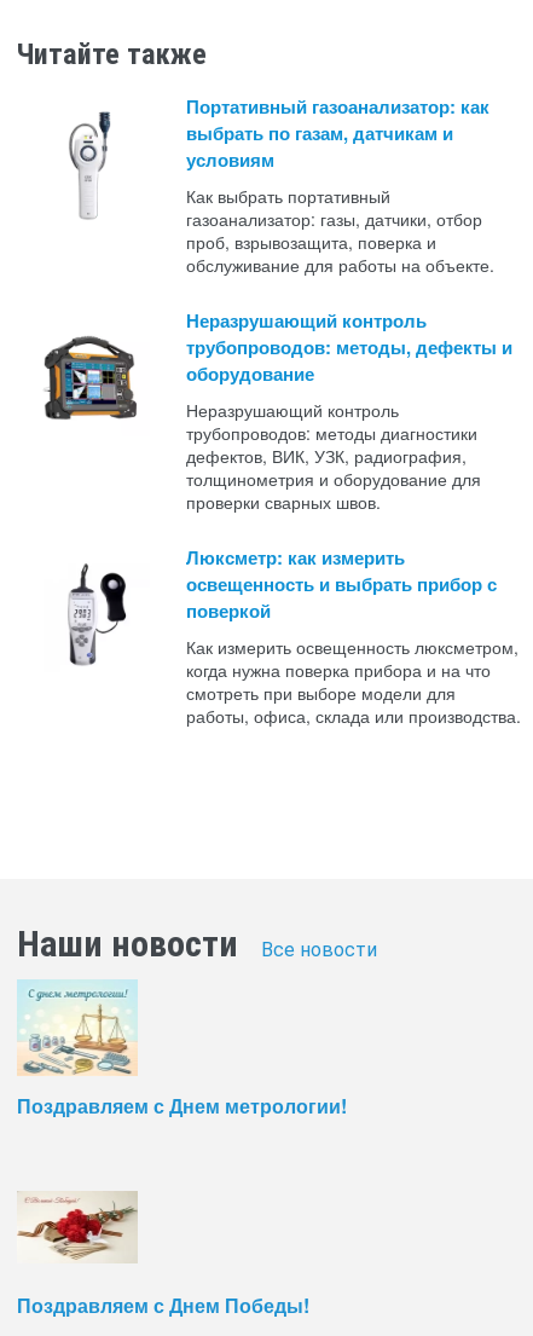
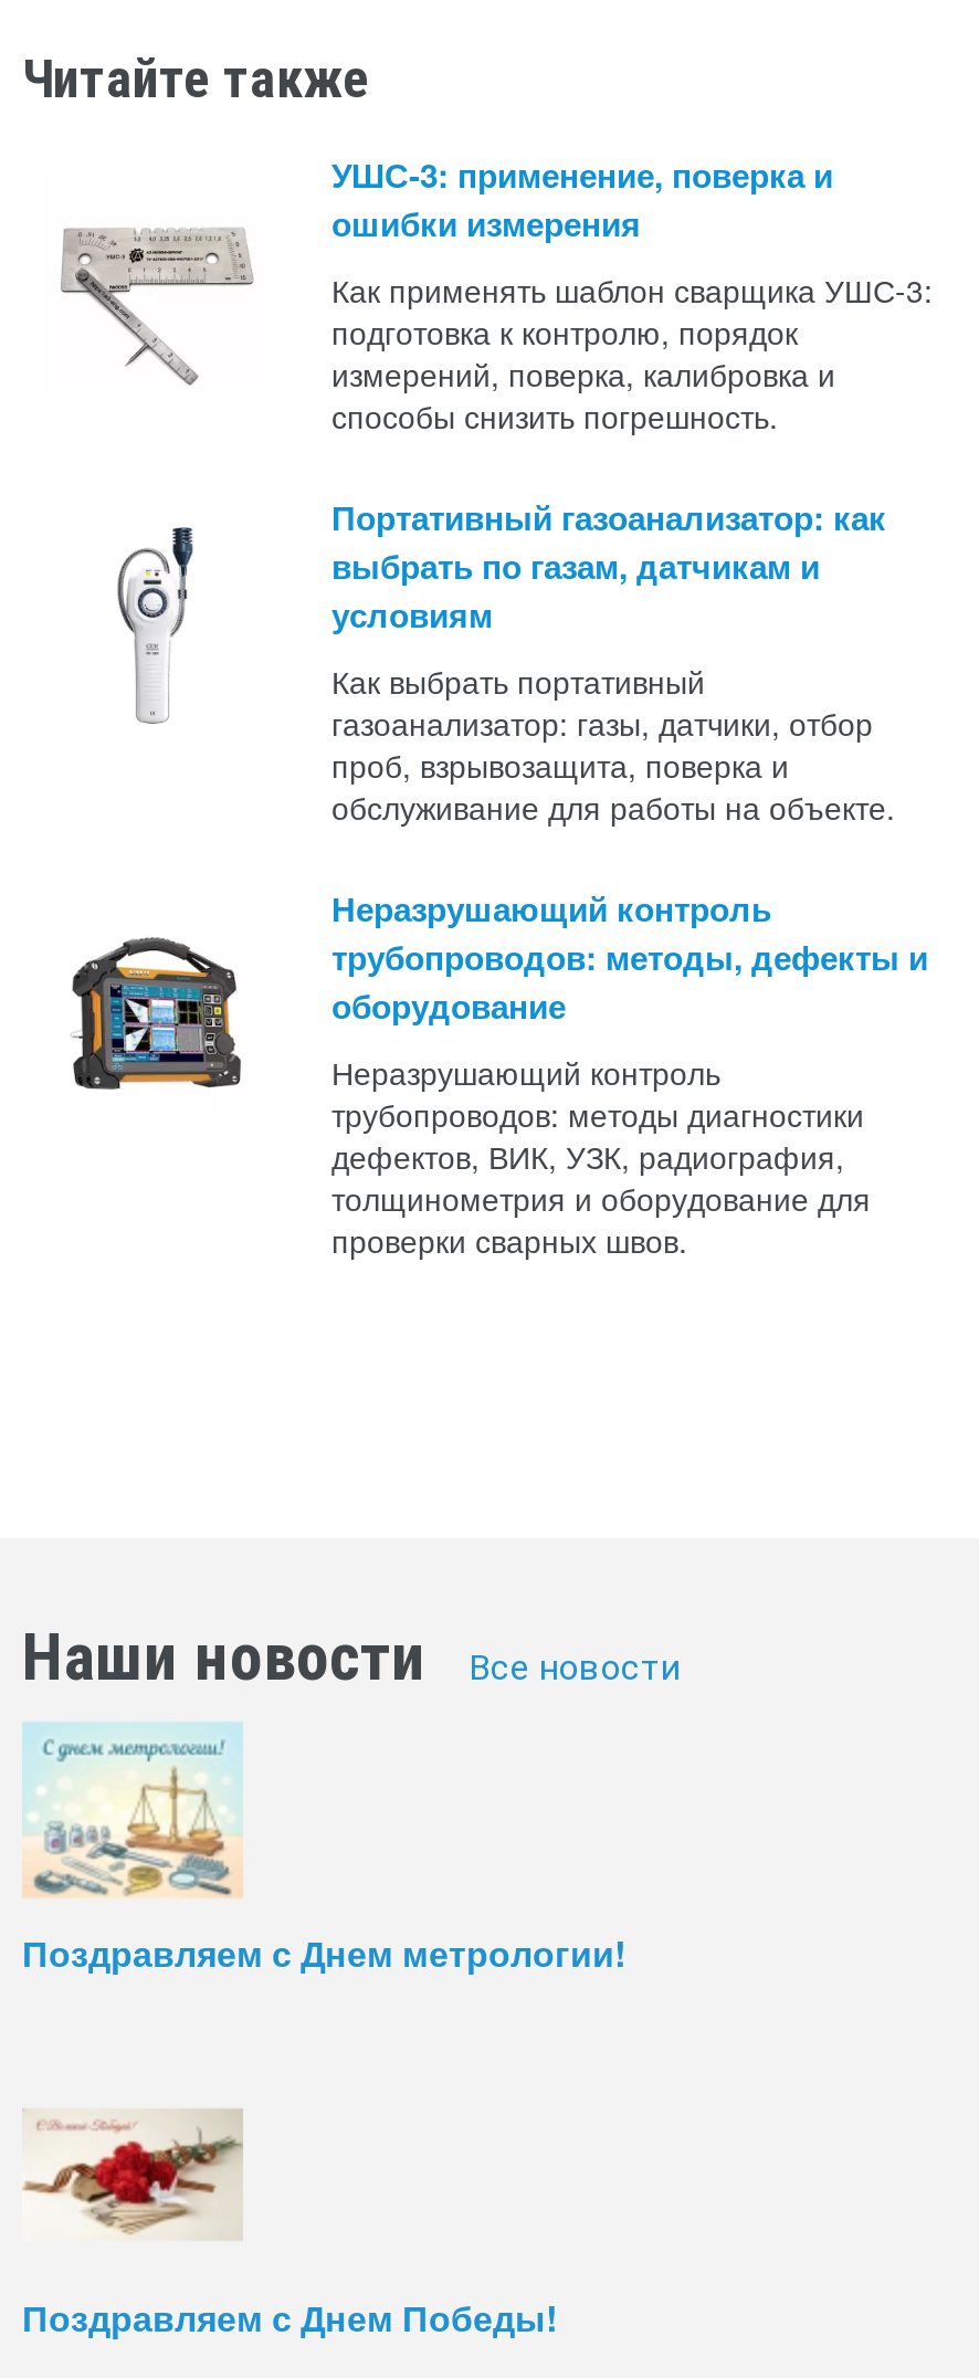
+ [image]
+ УШС-3: применение, поверка и
+ ошибки измерения
+ Как применять шаблон сварщика УШС-3:
+ подготовка к контролю, порядок
+ измерений, поверка, калибровка и
+ способы снизить погрешность.

moved down: [image] | Портативный газоанализатор: как | выбрать по газам, датчикам и | ... | толщинометрия и оборудование для | проверки сварных швов.

- Люксметр: как измерить
- освещенность и выбрать прибор с
- поверкой
- Как измерить освещенность люксметром,
- когда нужна поверка прибора и на что
- смотреть при выборе модели для
- работы, офиса, склада или производства.

- [image]
